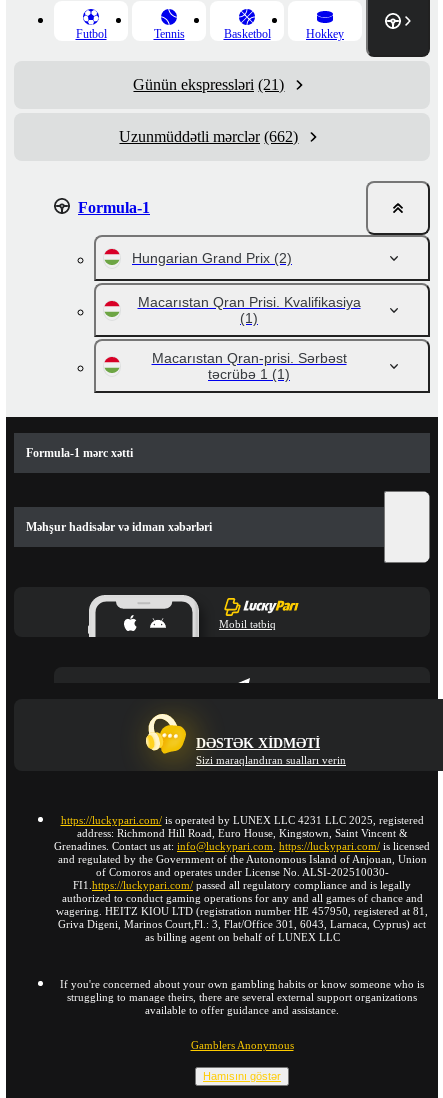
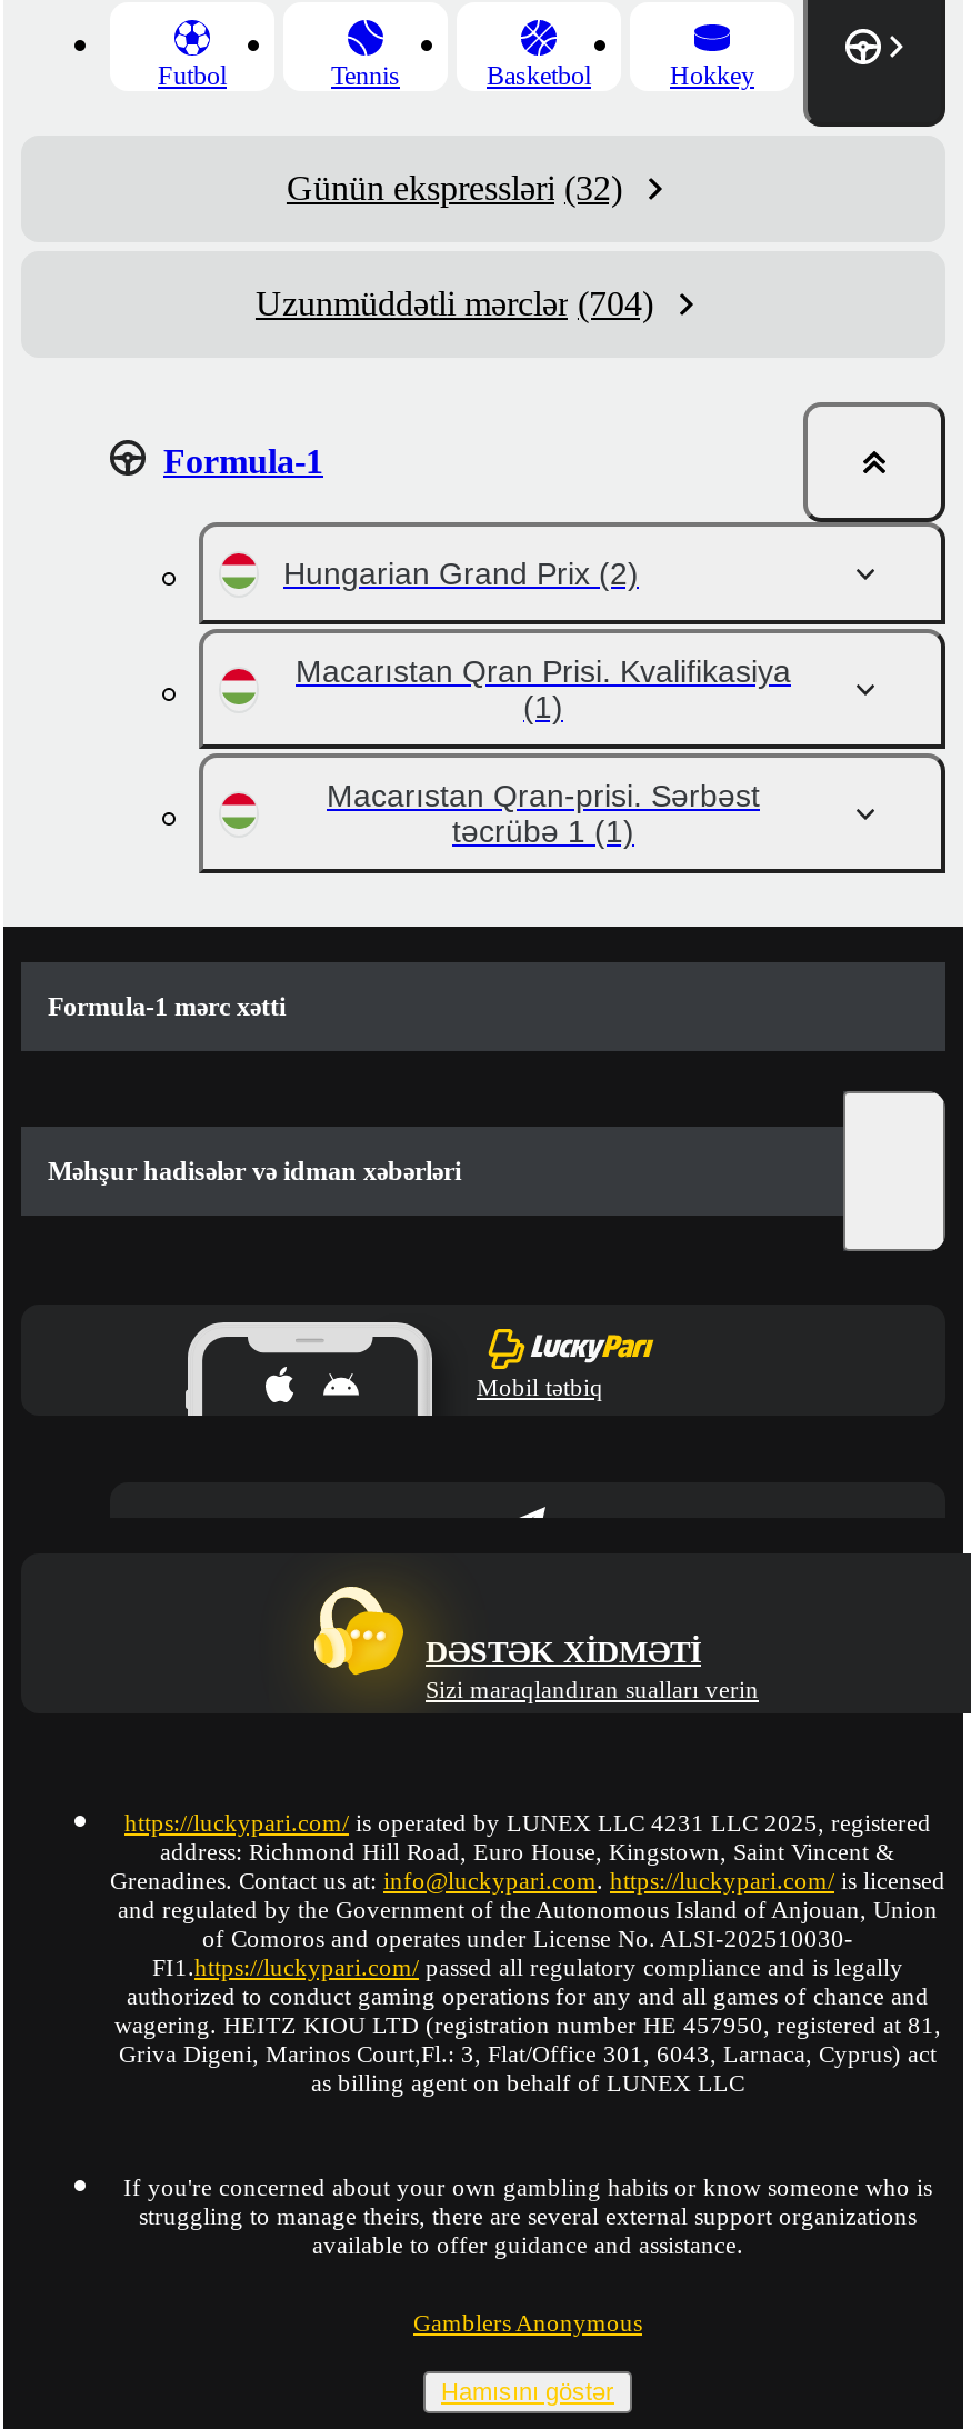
- Günün ekspressləri (21)
+ Günün ekspressləri (32)

- Uzunmüddətli mərclər (662)
+ Uzunmüddətli mərclər (704)
